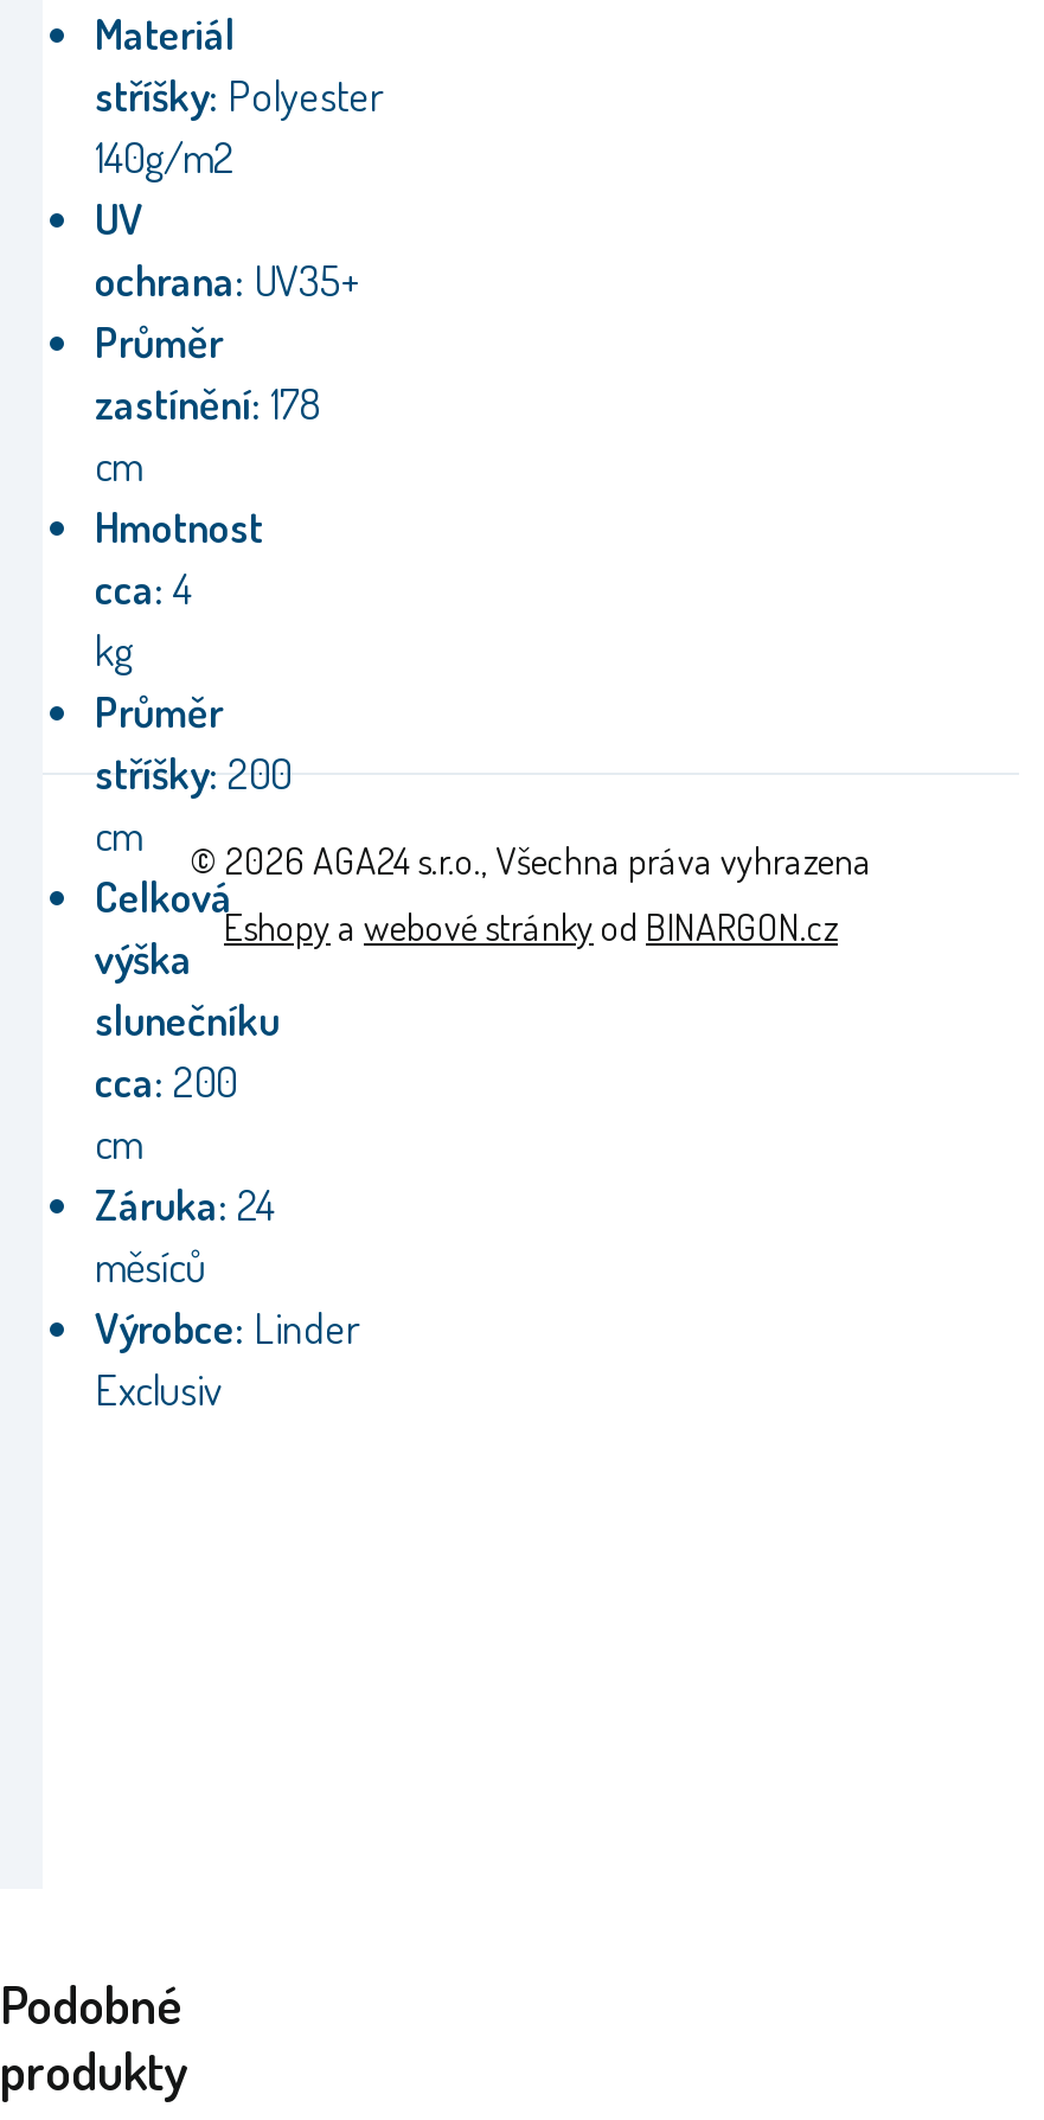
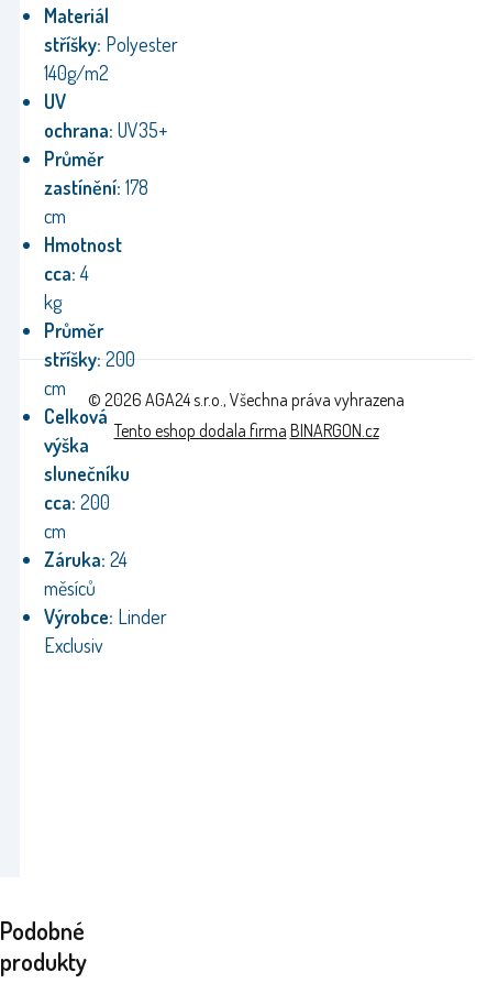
- Eshopy a webové stránky od BINARGON.cz
+ Tento eshop dodala firma BINARGON.cz
